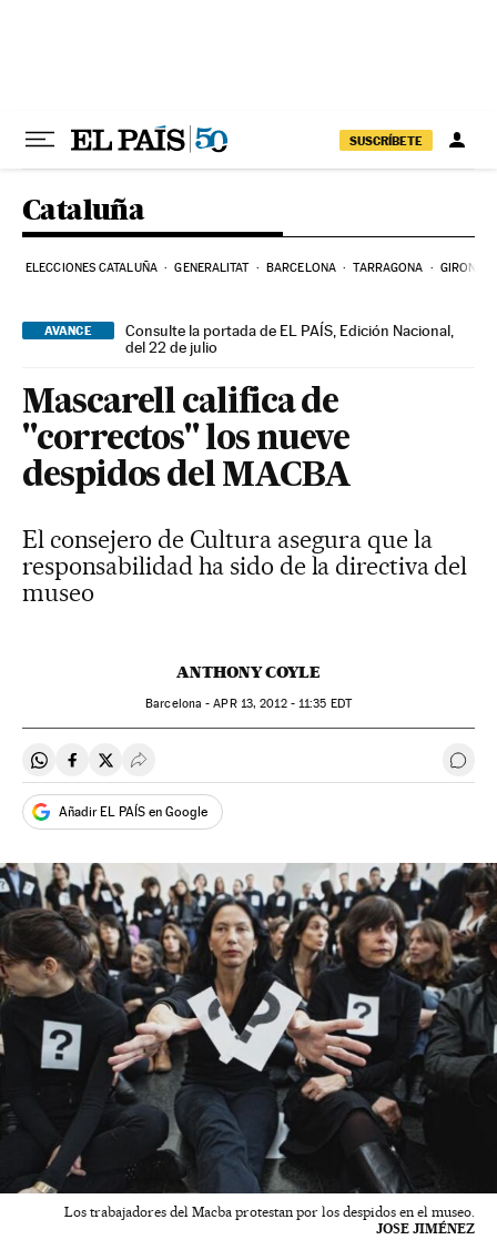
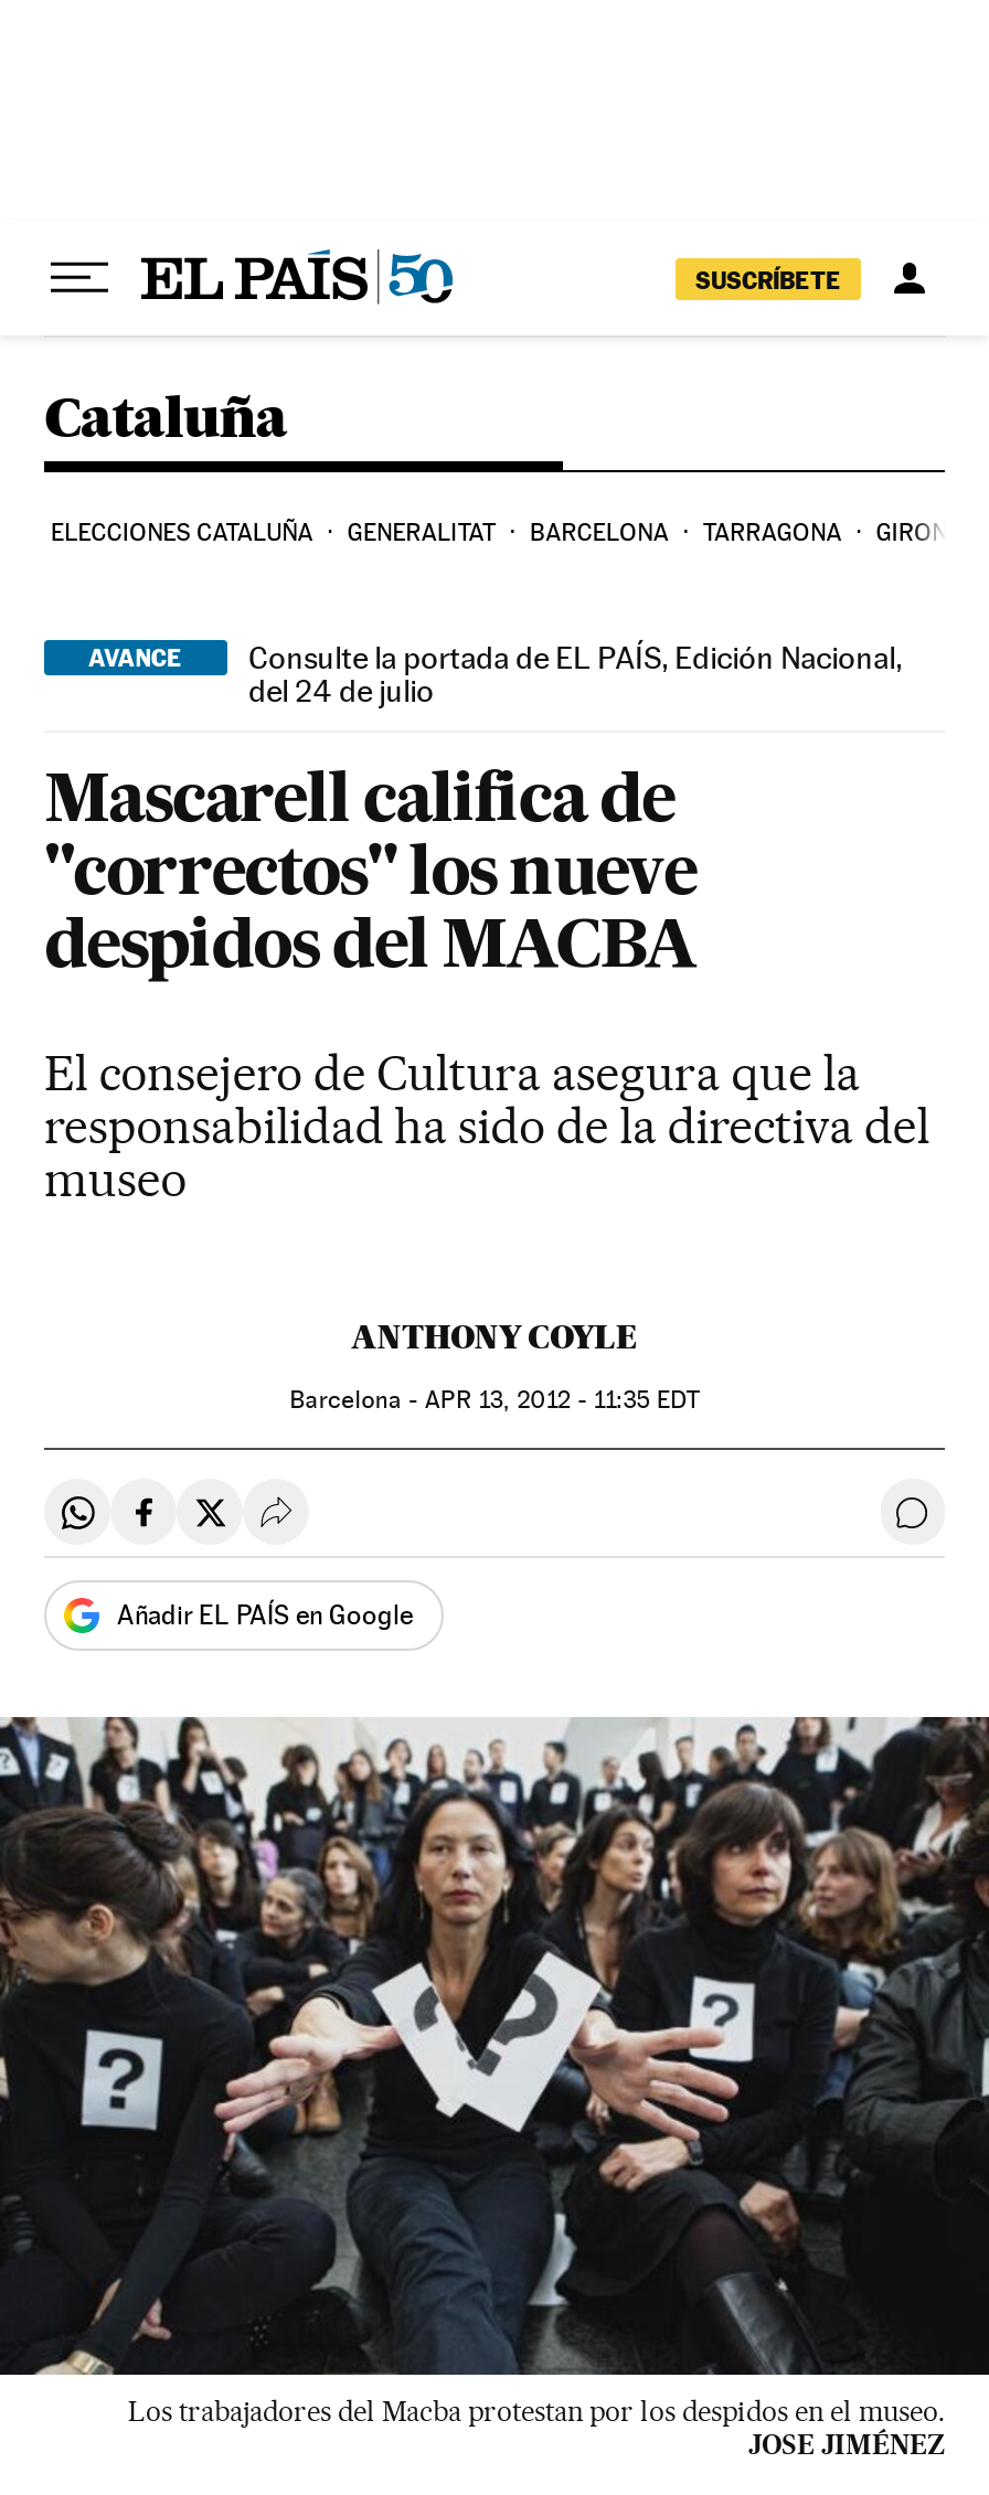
- del 22 de julio
+ del 24 de julio
